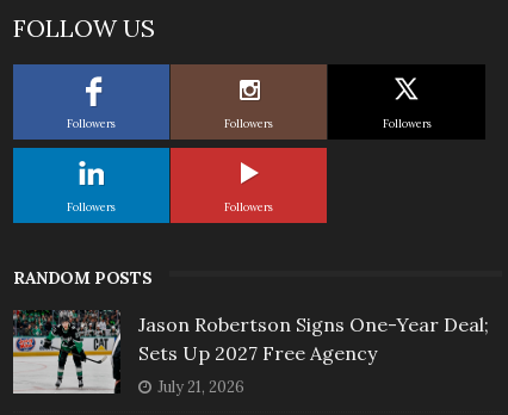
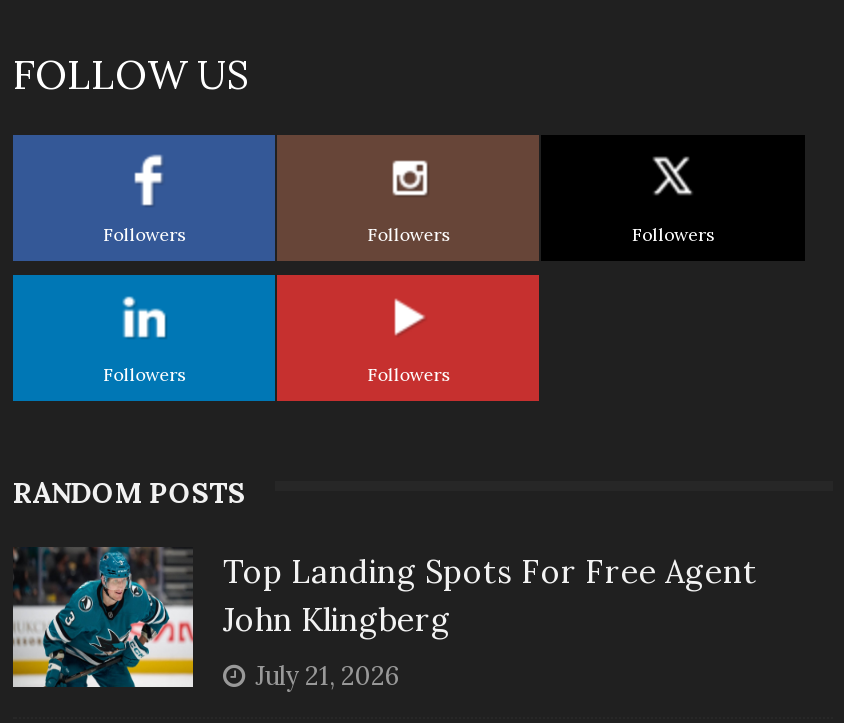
- [image]
- Jason Robertson Signs One-Year Deal;
- Sets Up 2027 Free Agency
+ [image]
+ Top Landing Spots For Free Agent
+ John Klingberg
